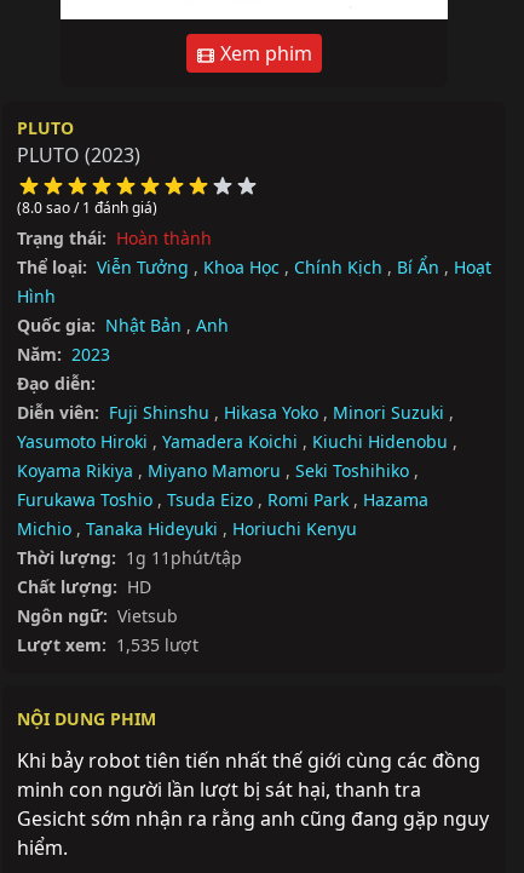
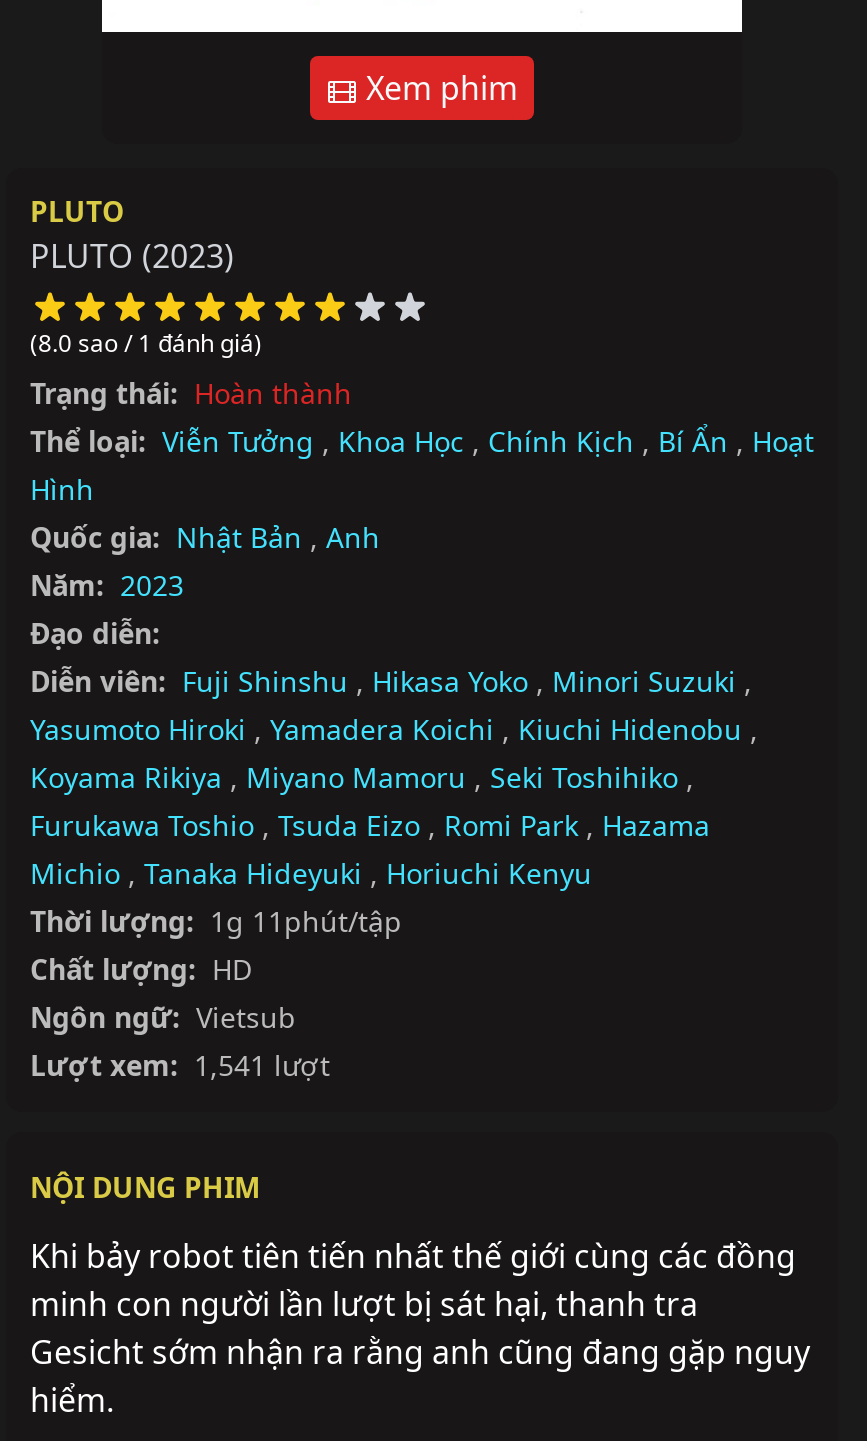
- Lượt xem: 1,535 lượt
+ Lượt xem: 1,541 lượt
